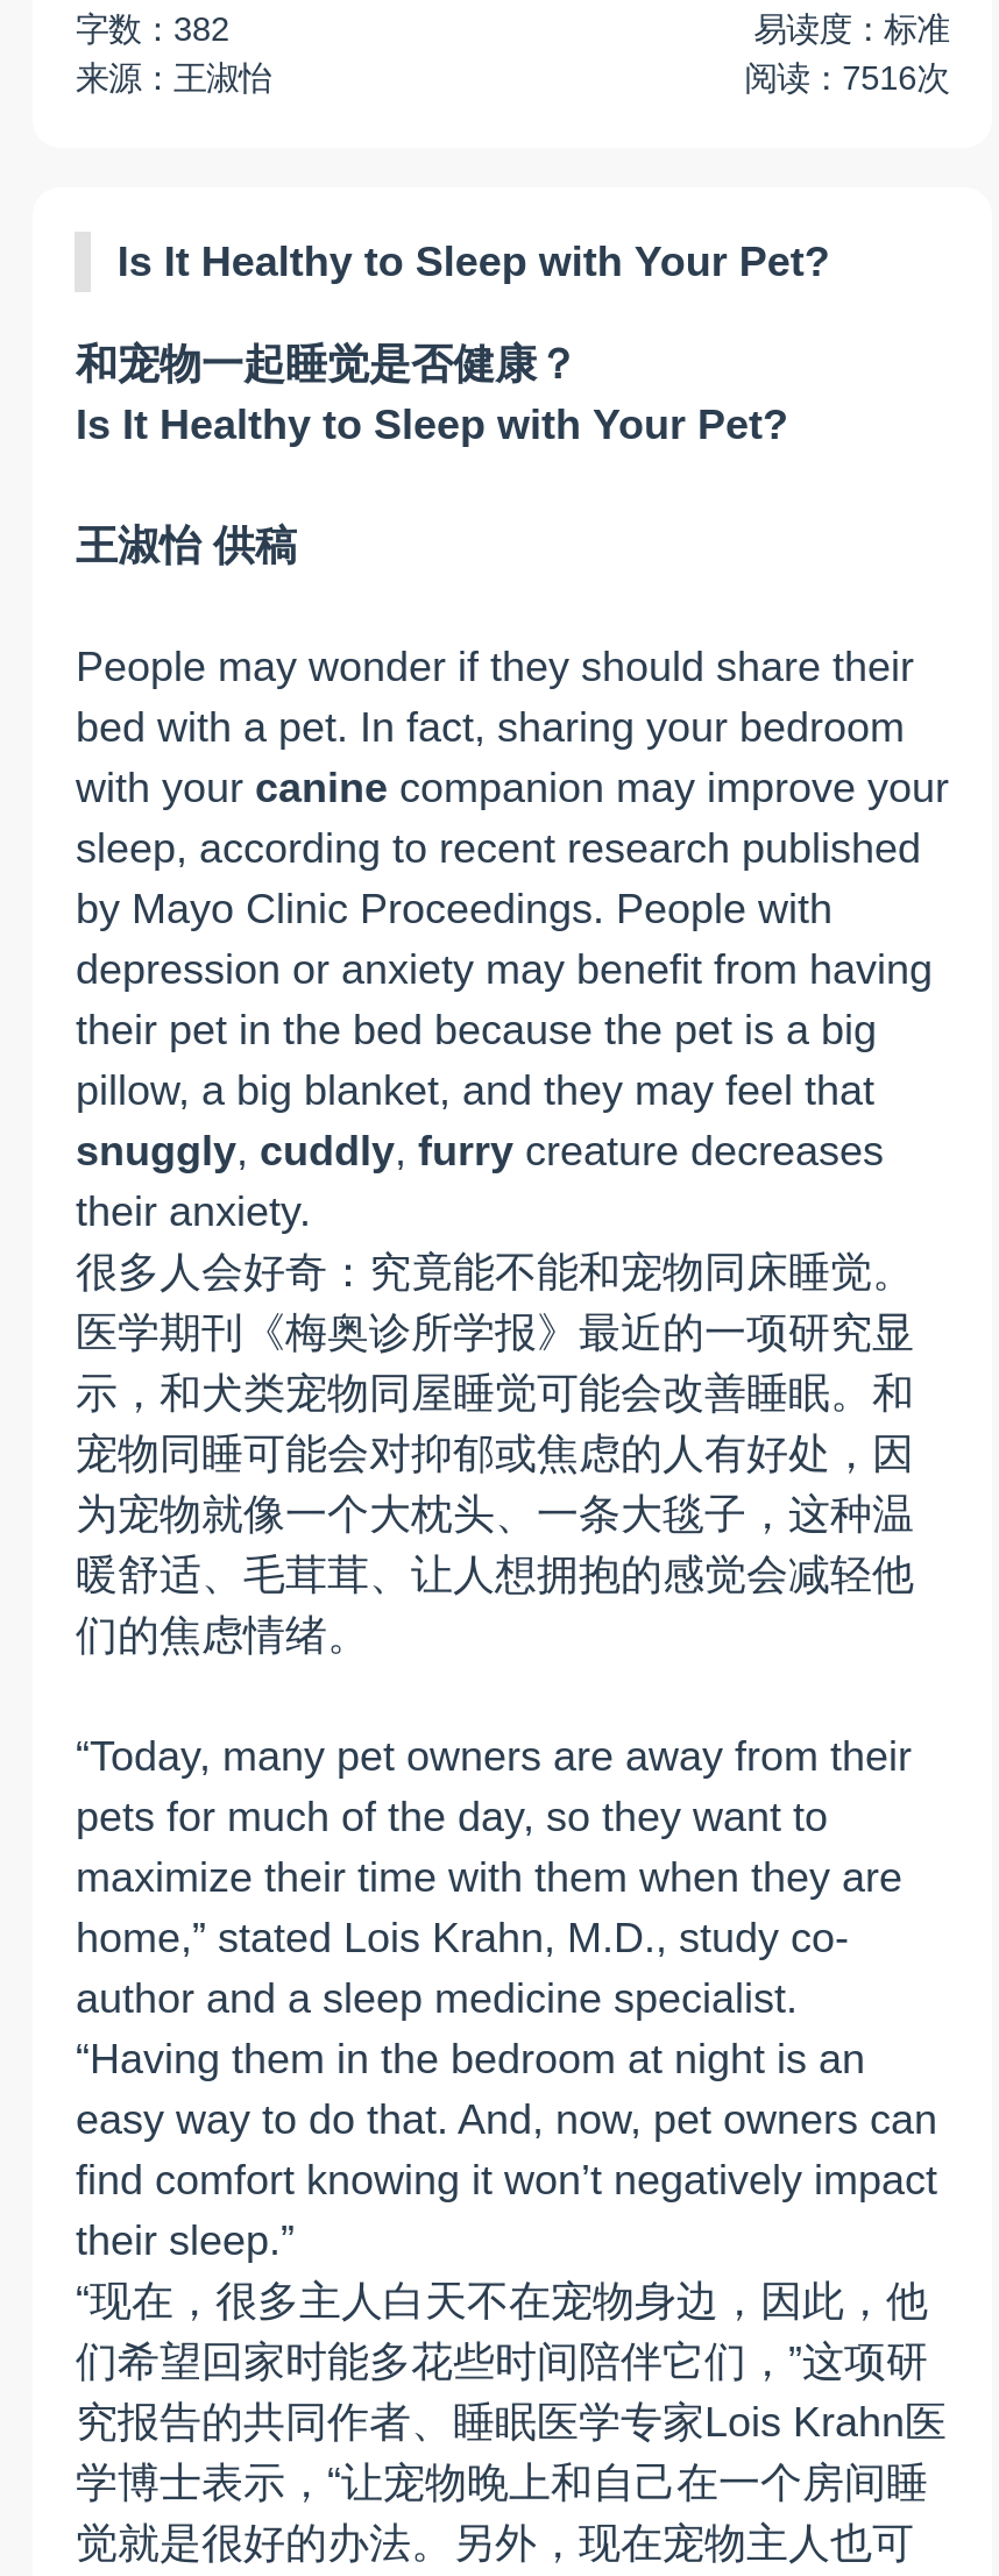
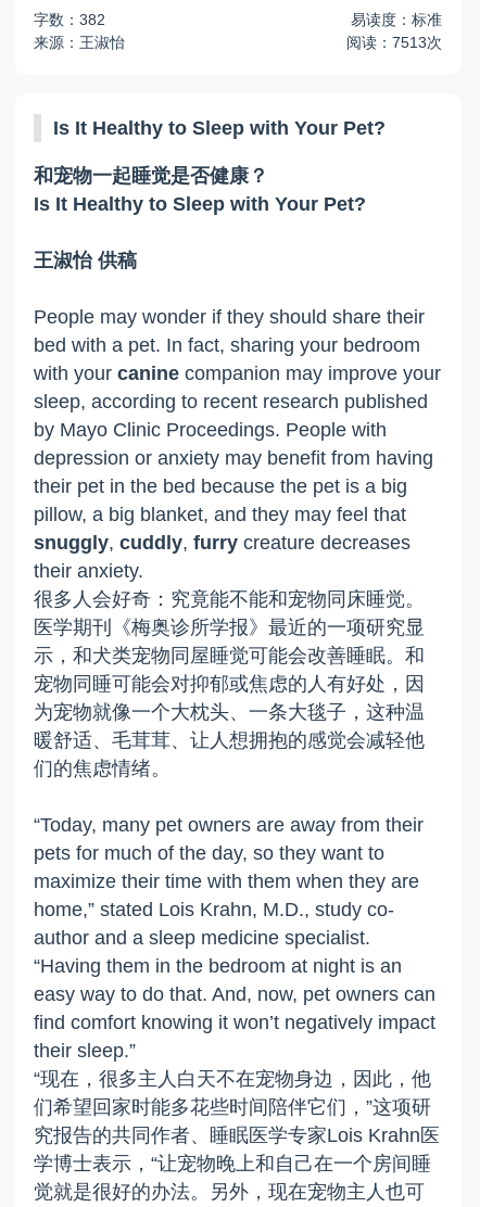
- 阅读：7516次
+ 阅读：7513次
